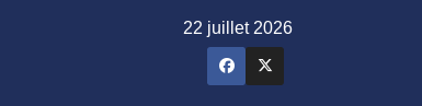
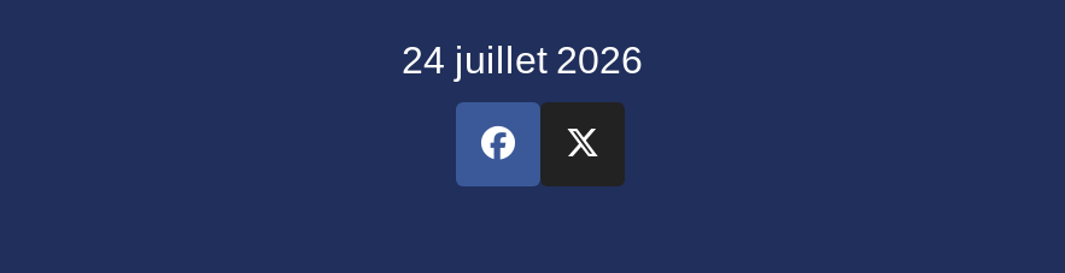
- 22 juillet 2026
+ 24 juillet 2026
